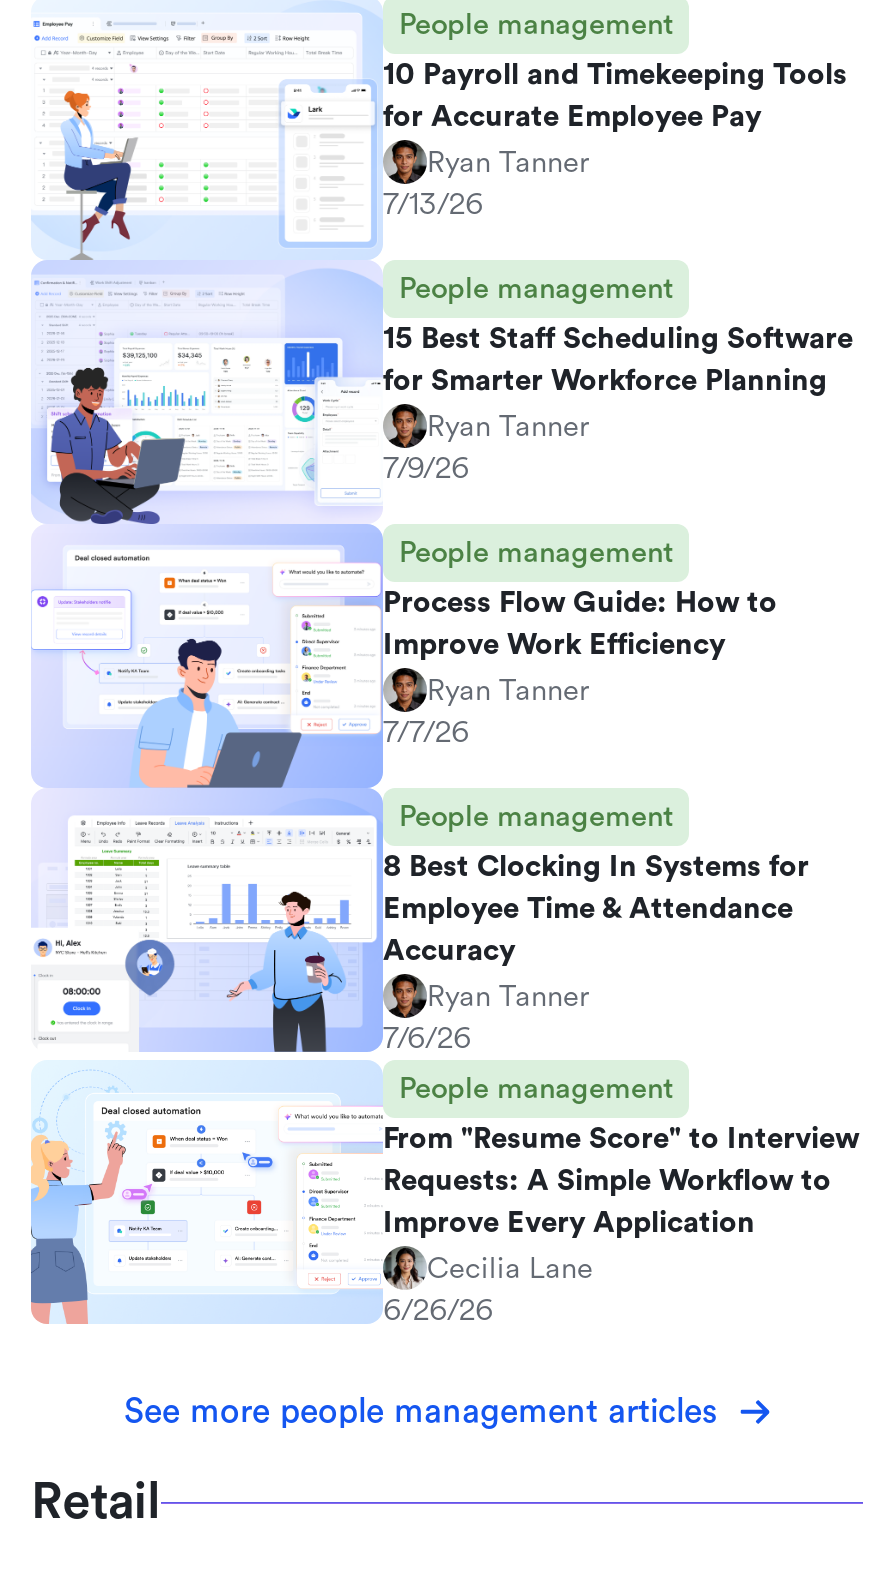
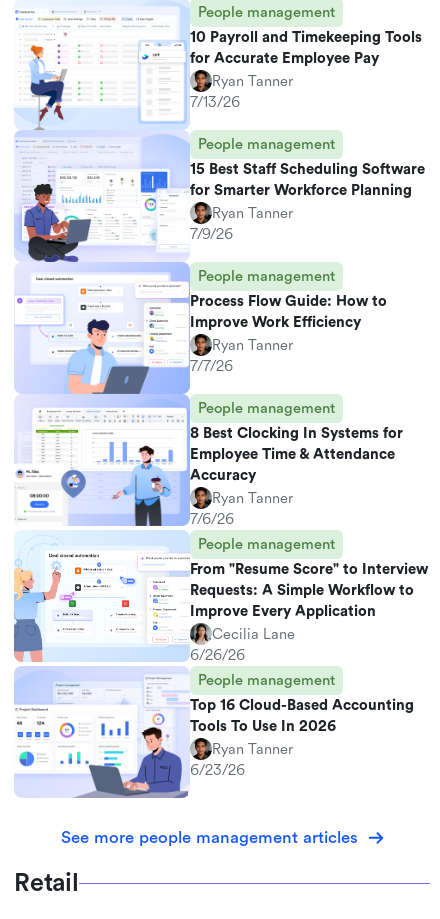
+ [image]
+ People management
+ Top 16 Cloud-Based Accounting
+ Tools To Use In 2026
+ Ryan Tanner
+ 6/23/26
